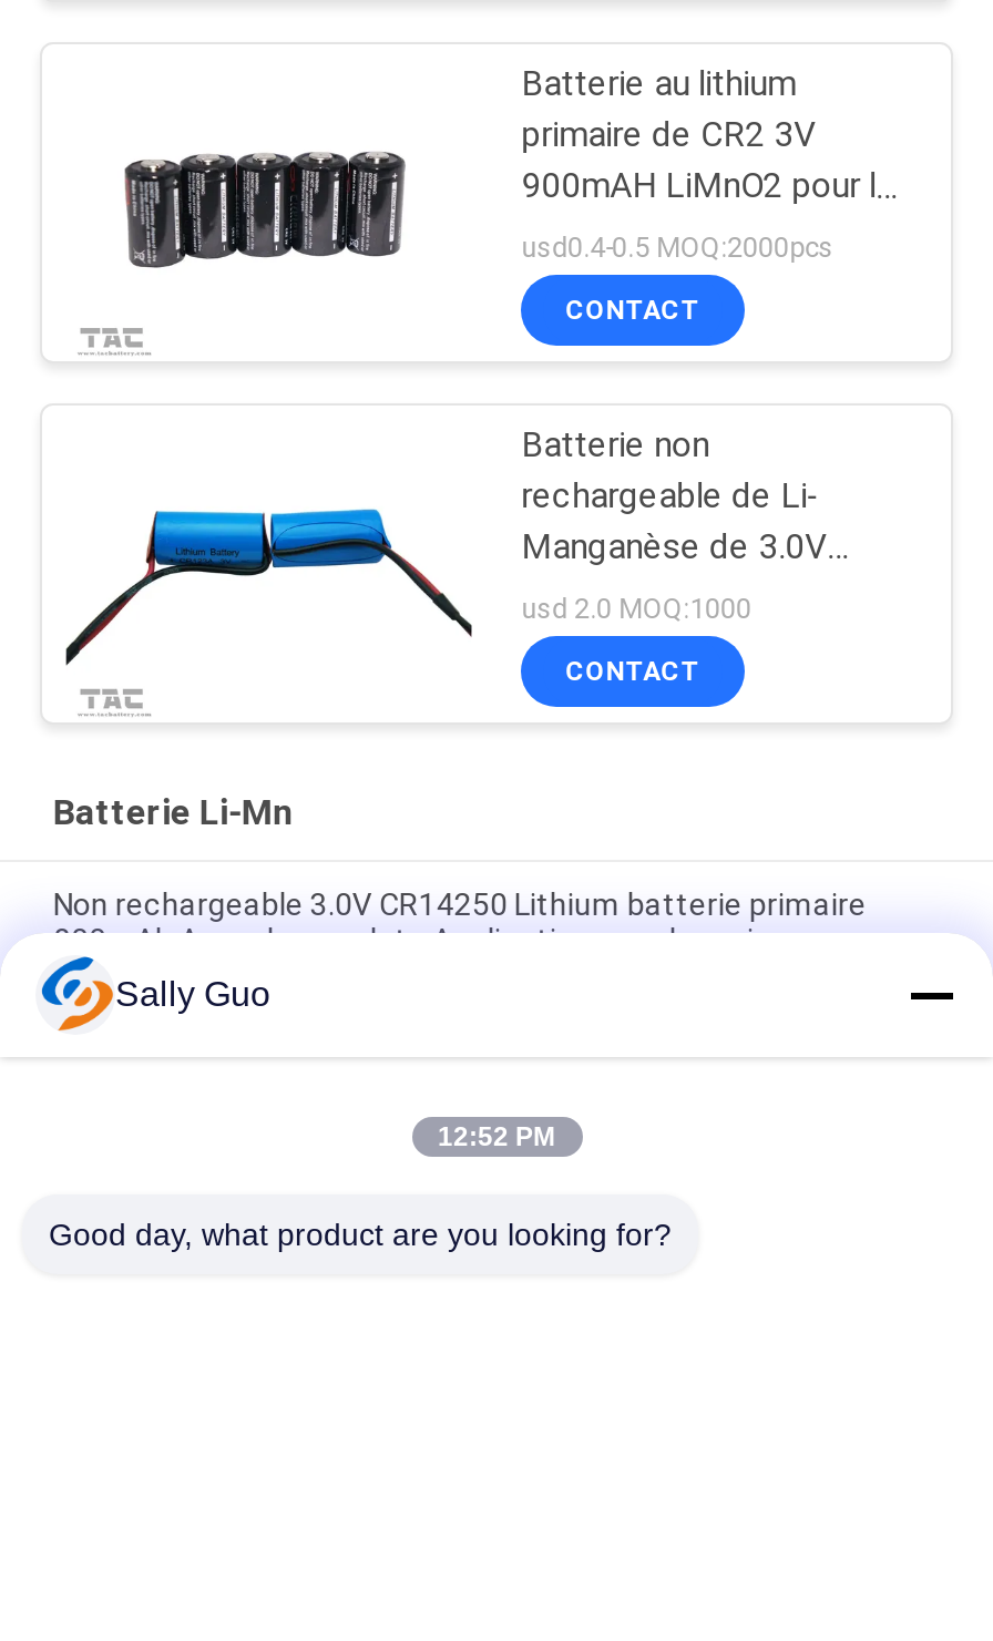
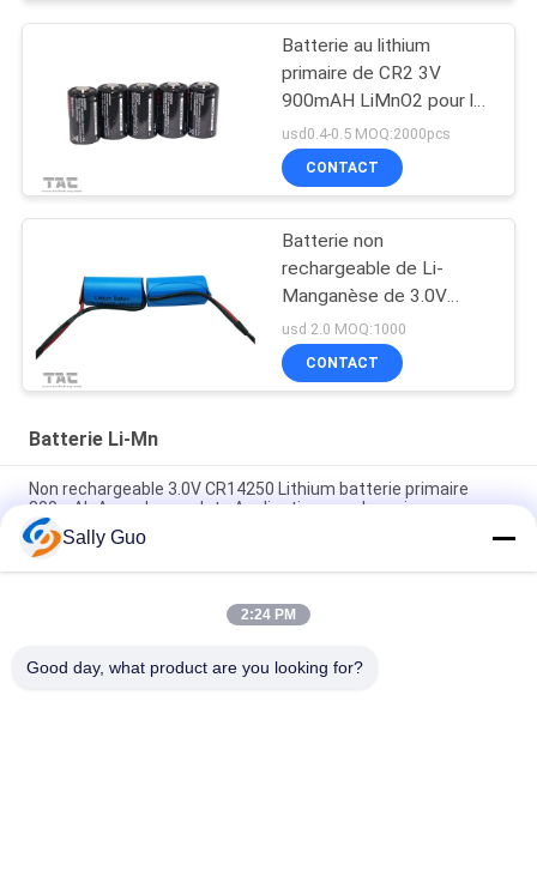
- 12:52 PM
+ 2:24 PM
